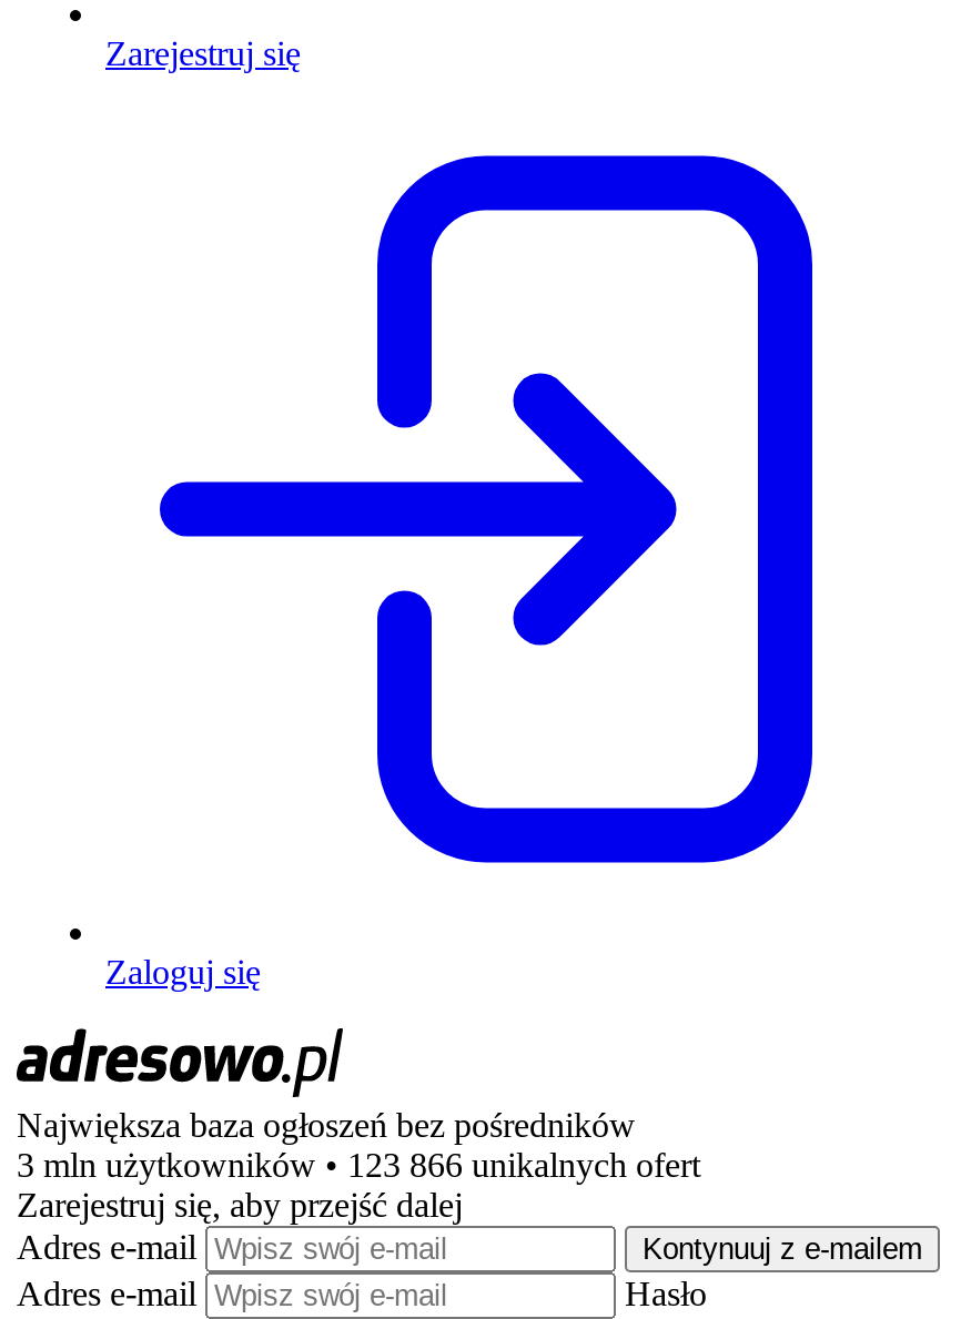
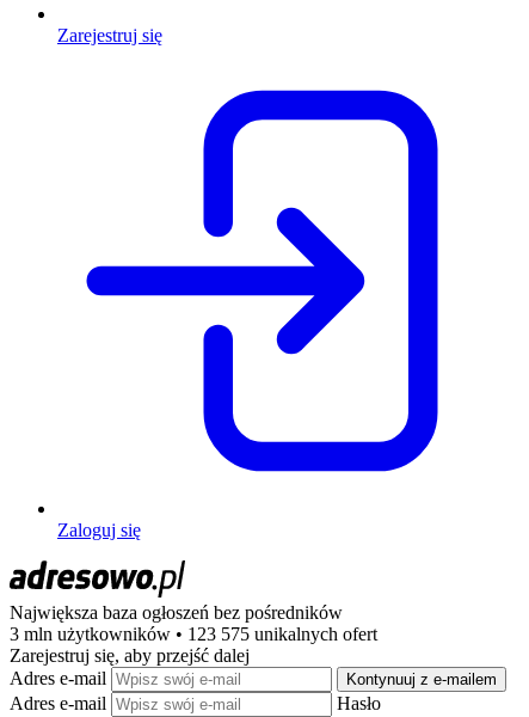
- 3 mln użytkowników • 123 866 unikalnych ofert
+ 3 mln użytkowników • 123 575 unikalnych ofert
